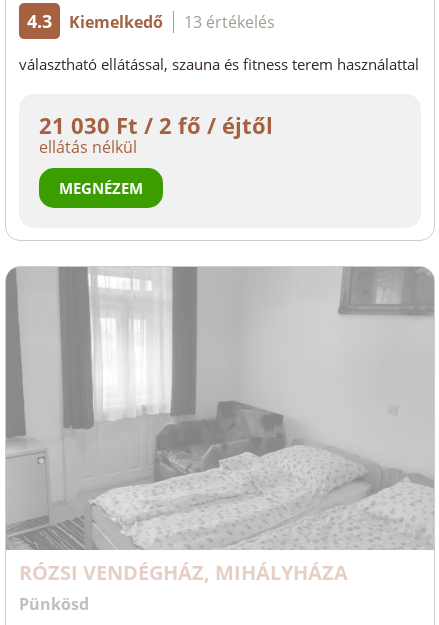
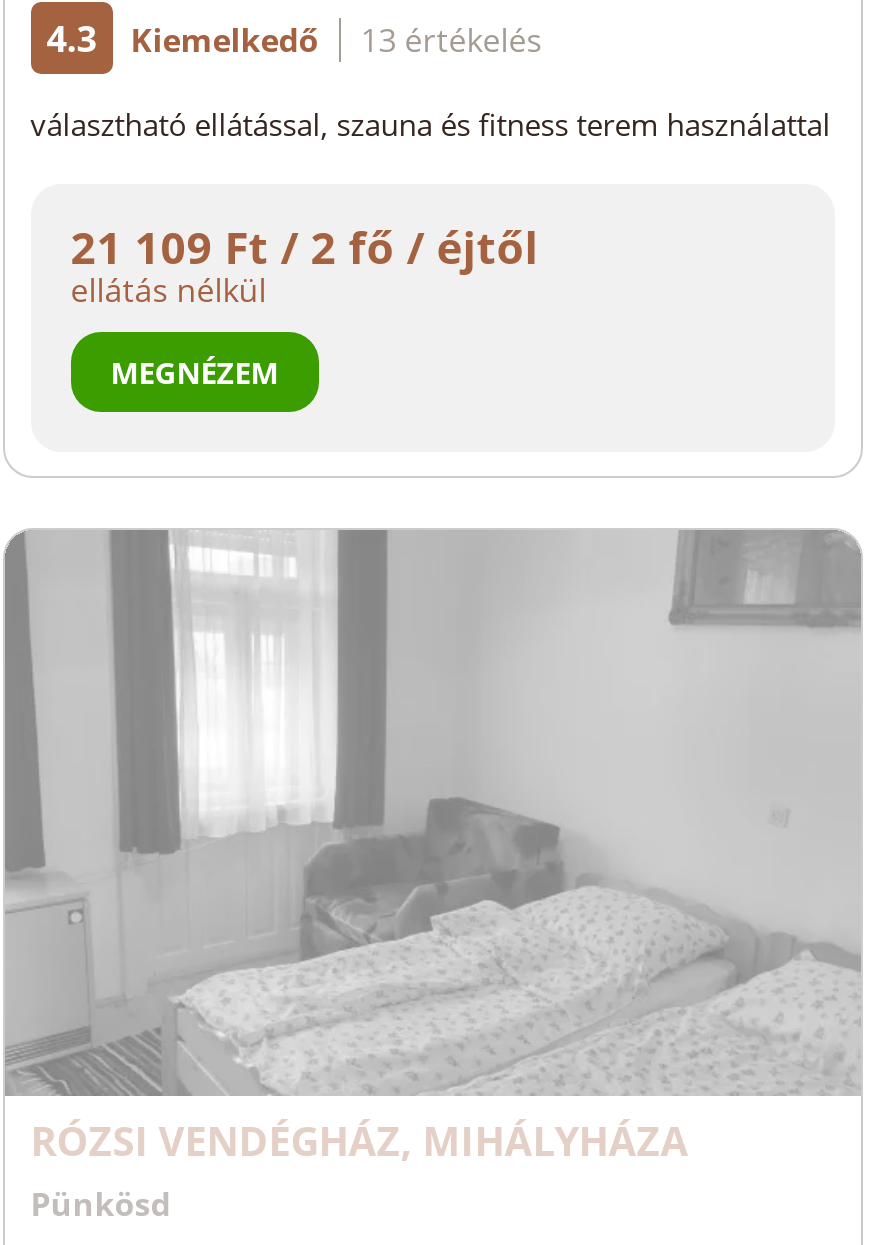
- 21 030 Ft / 2 fő / éjtől
+ 21 109 Ft / 2 fő / éjtől
